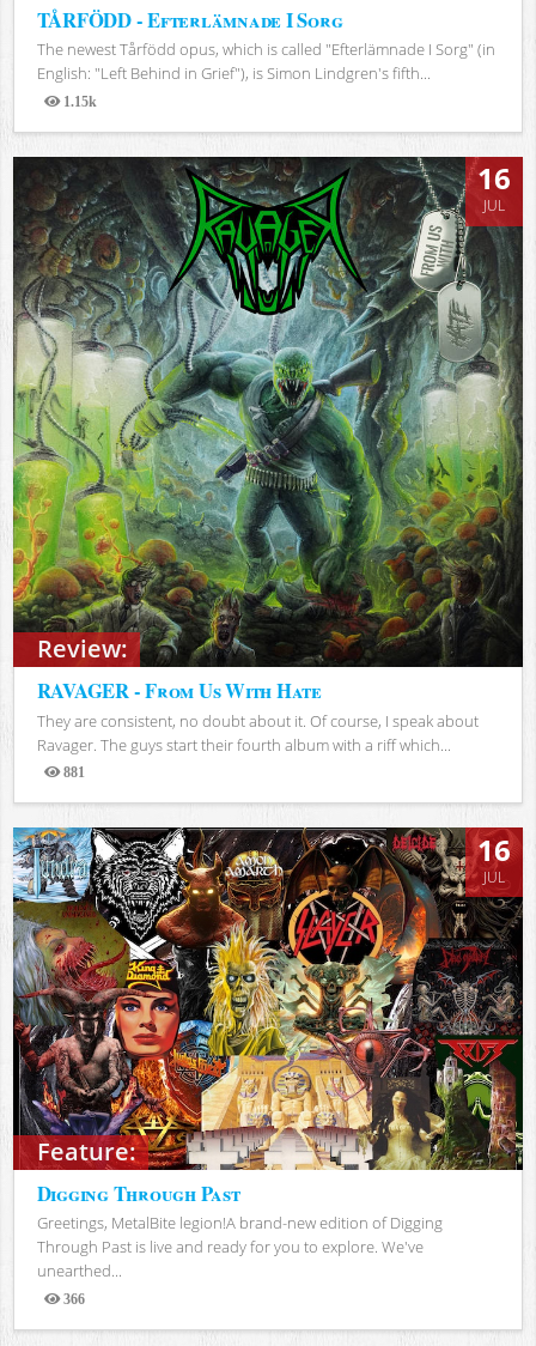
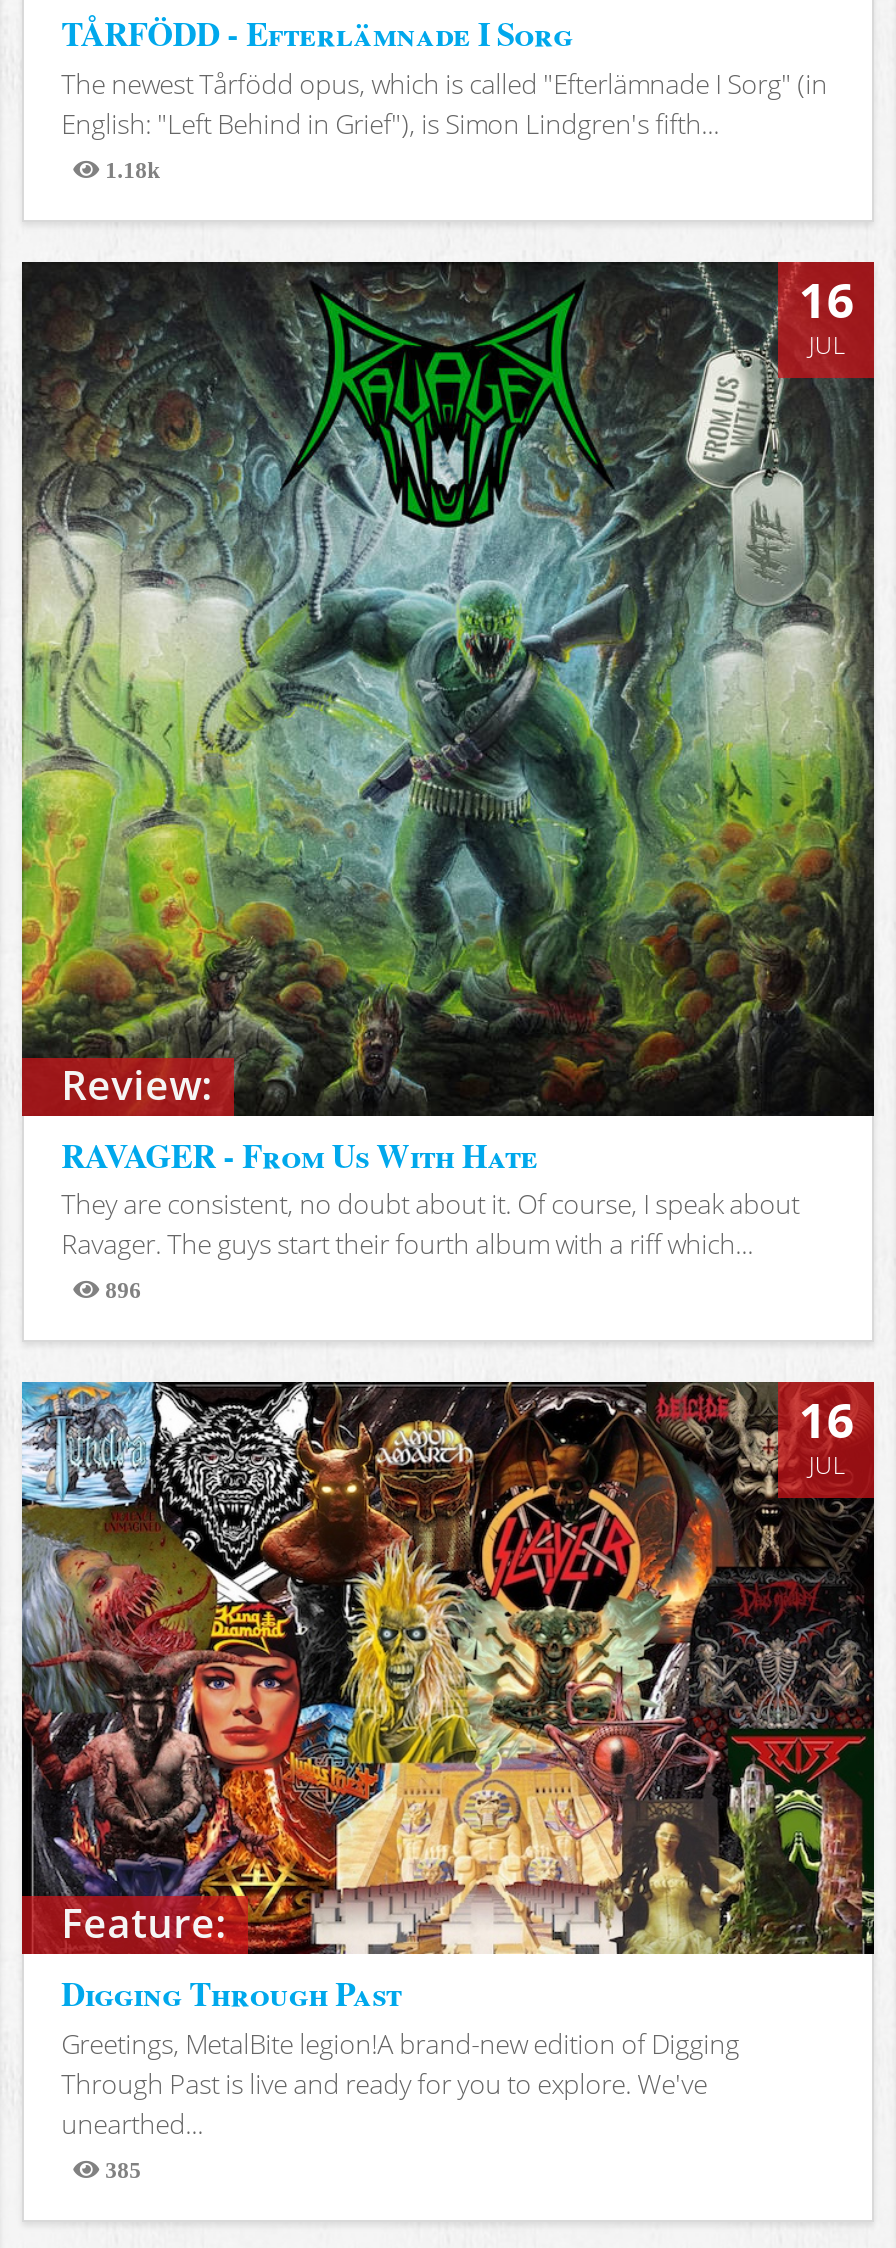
- 1.15k
+ 1.18k

- 881
+ 896

- 366
+ 385
